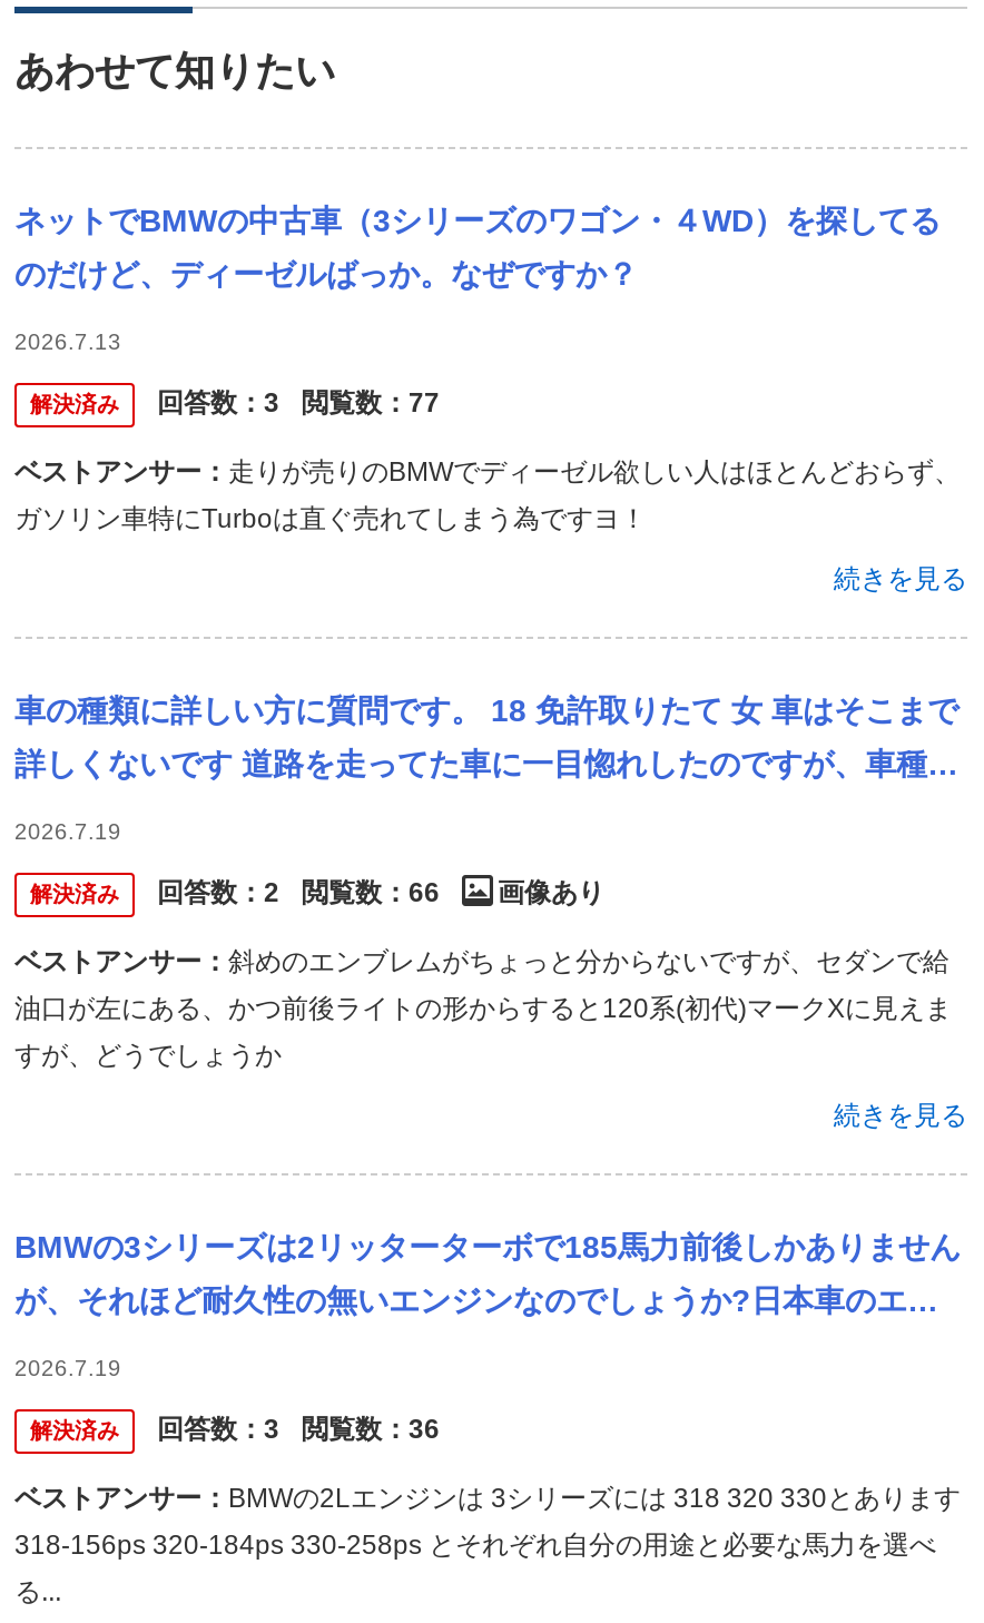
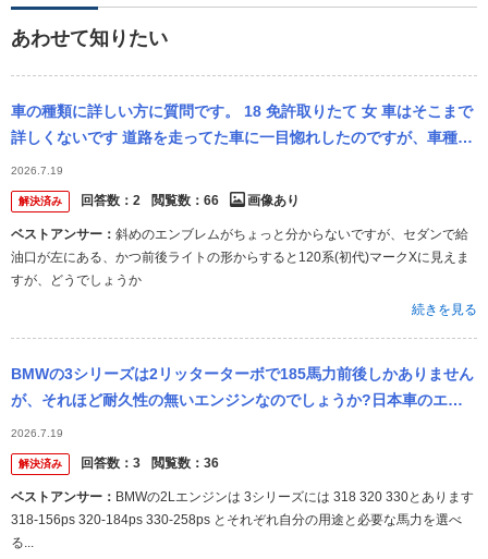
- ネットでBMWの中古車（3シリーズのワゴン・４WD）を探してる
- のだけど、ディーゼルばっか。なぜですか？
- 2026.7.13
- 解決済み
- 回答数：3
- 閲覧数：77
- ベストアンサー：走りが売りのBMWでディーゼル欲しい人はほとんどおらず、
- ガソリン車特にTurboは直ぐ売れてしまう為ですヨ！
- 続きを見る
